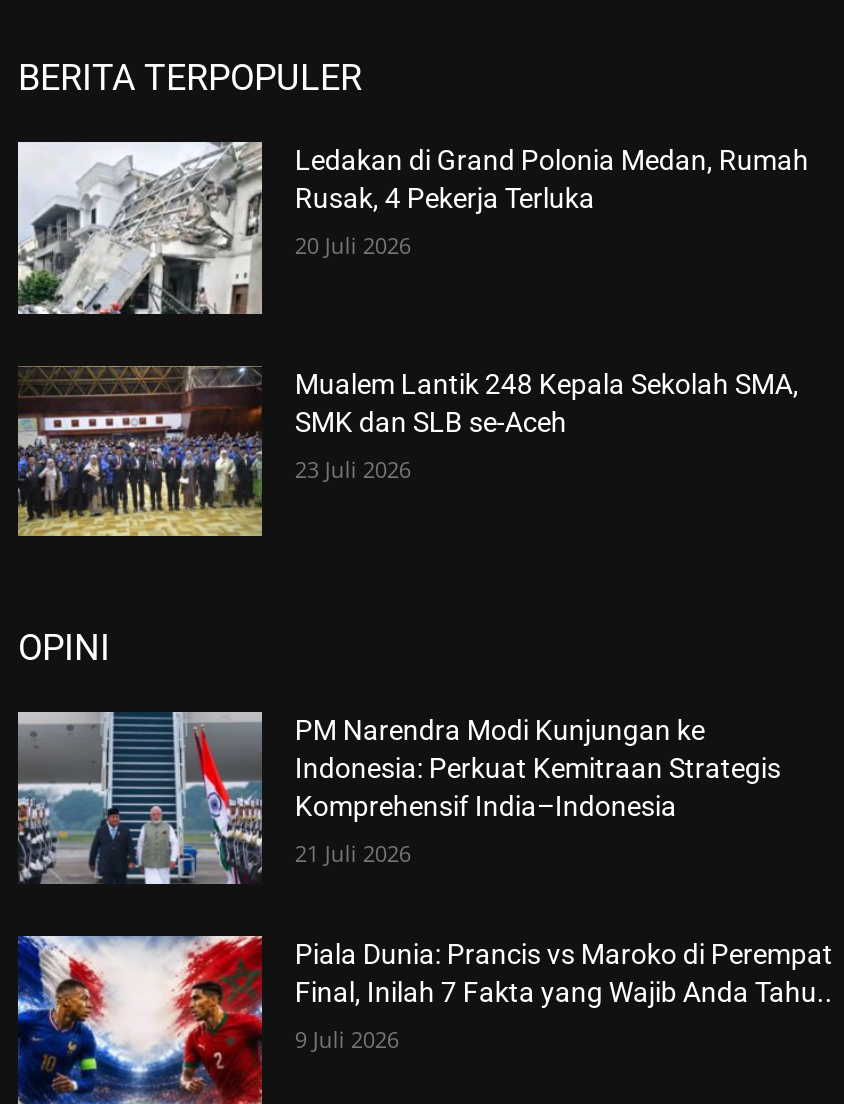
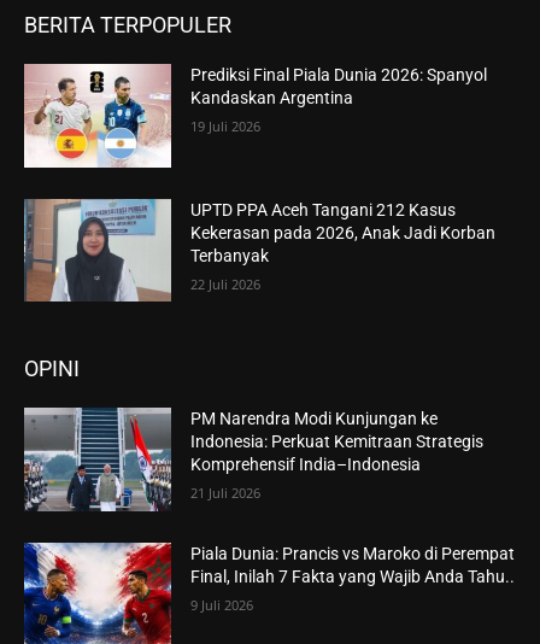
- [image]
- Ledakan di Grand Polonia Medan, Rumah
- Rusak, 4 Pekerja Terluka
+ [image]
+ Prediksi Final Piala Dunia 2026: Spanyol
+ Kandaskan Argentina

- 20 Juli 2026
+ 19 Juli 2026

- [image]
- Mualem Lantik 248 Kepala Sekolah SMA,
- SMK dan SLB se-Aceh
+ [image]
+ UPTD PPA Aceh Tangani 212 Kasus
+ Kekerasan pada 2026, Anak Jadi Korban
+ Terbanyak

- 23 Juli 2026
+ 22 Juli 2026
